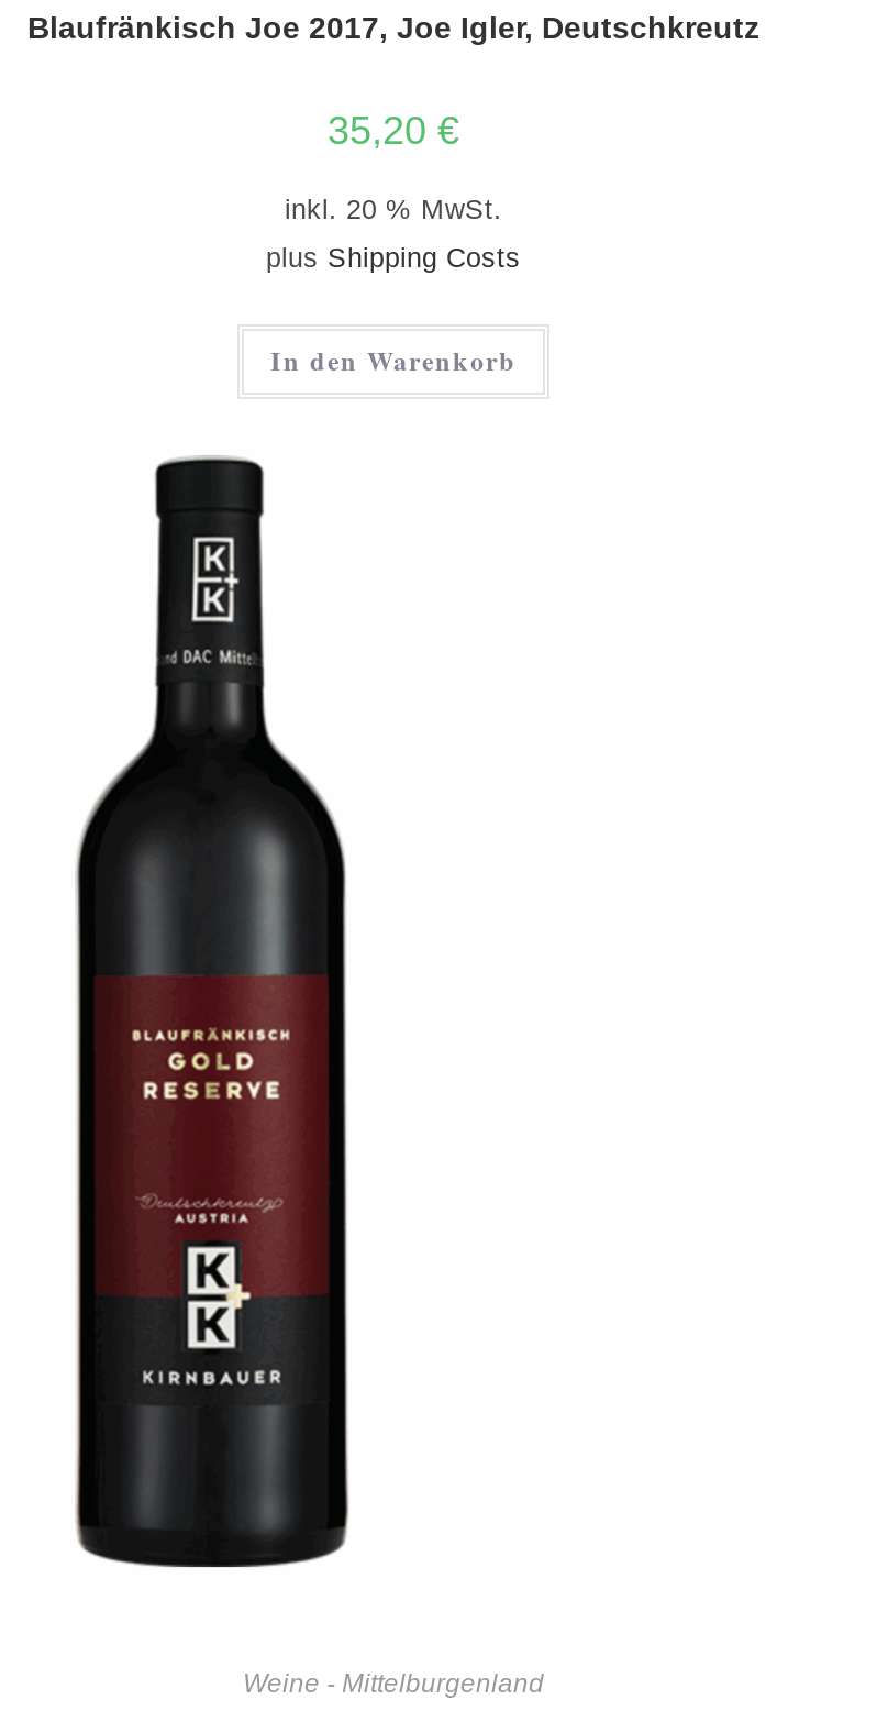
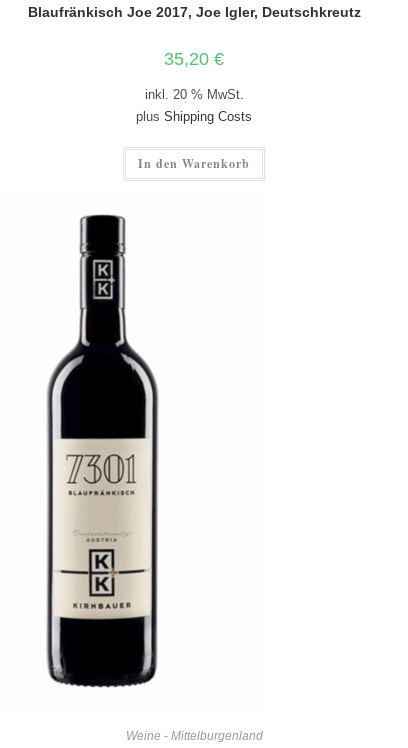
- [image]
+ [image]
